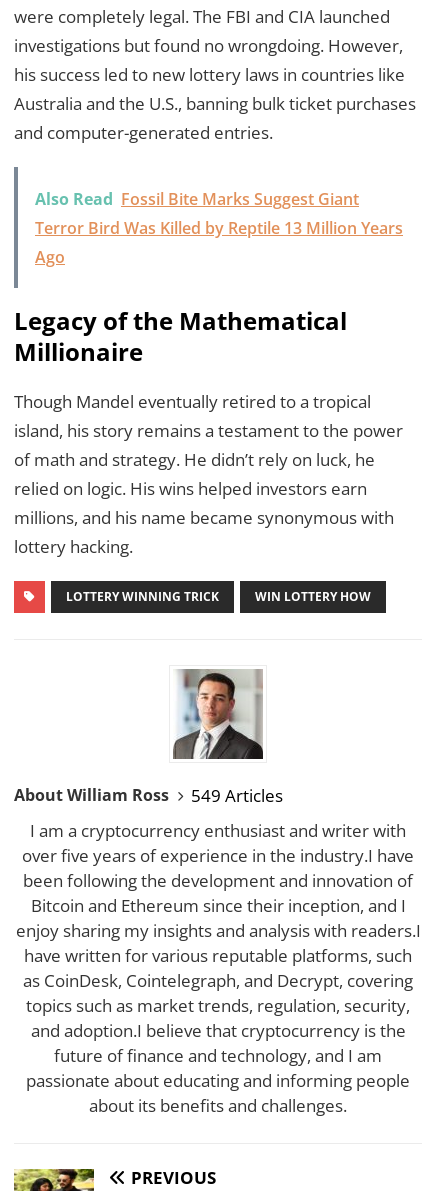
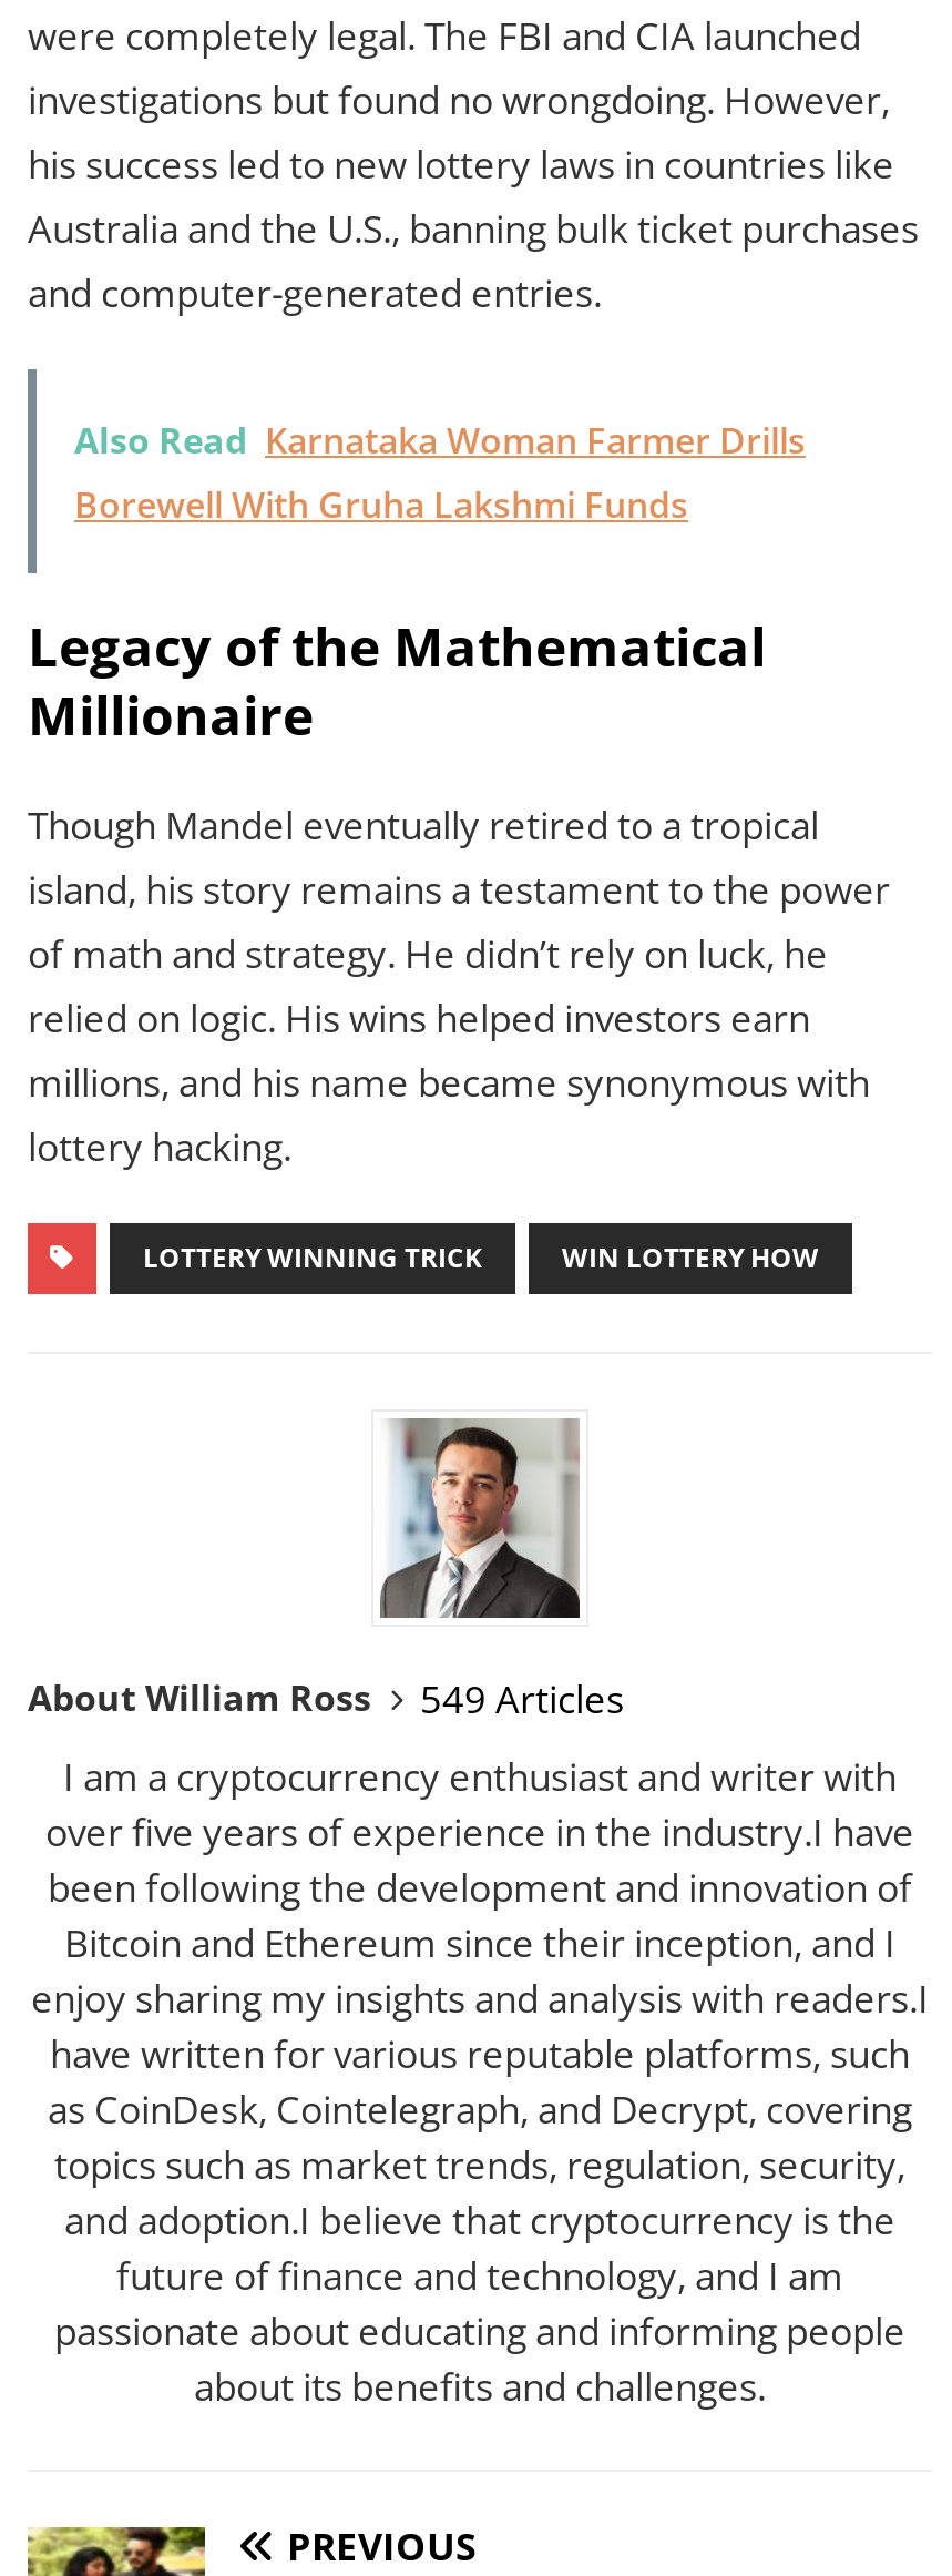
- Also Read Fossil Bite Marks Suggest Giant
- Terror Bird Was Killed by Reptile 13 Million Years
- Ago
+ Also Read Karnataka Woman Farmer Drills
+ Borewell With Gruha Lakshmi Funds
